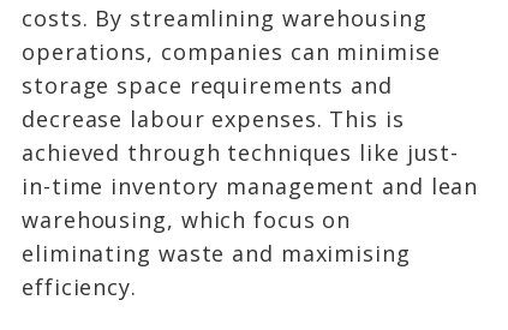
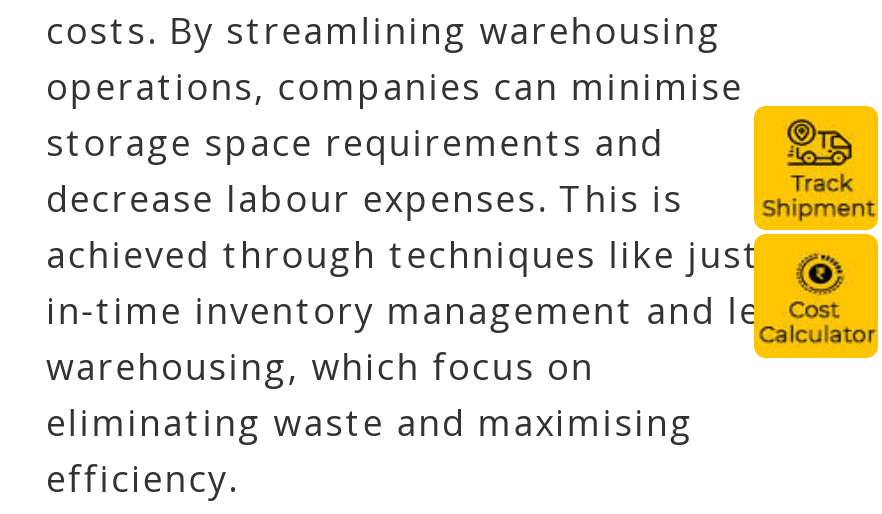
+ [image]
